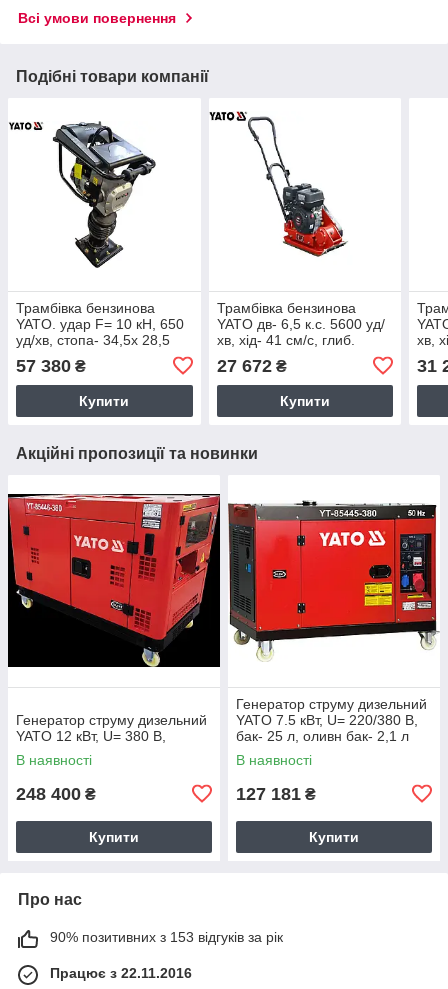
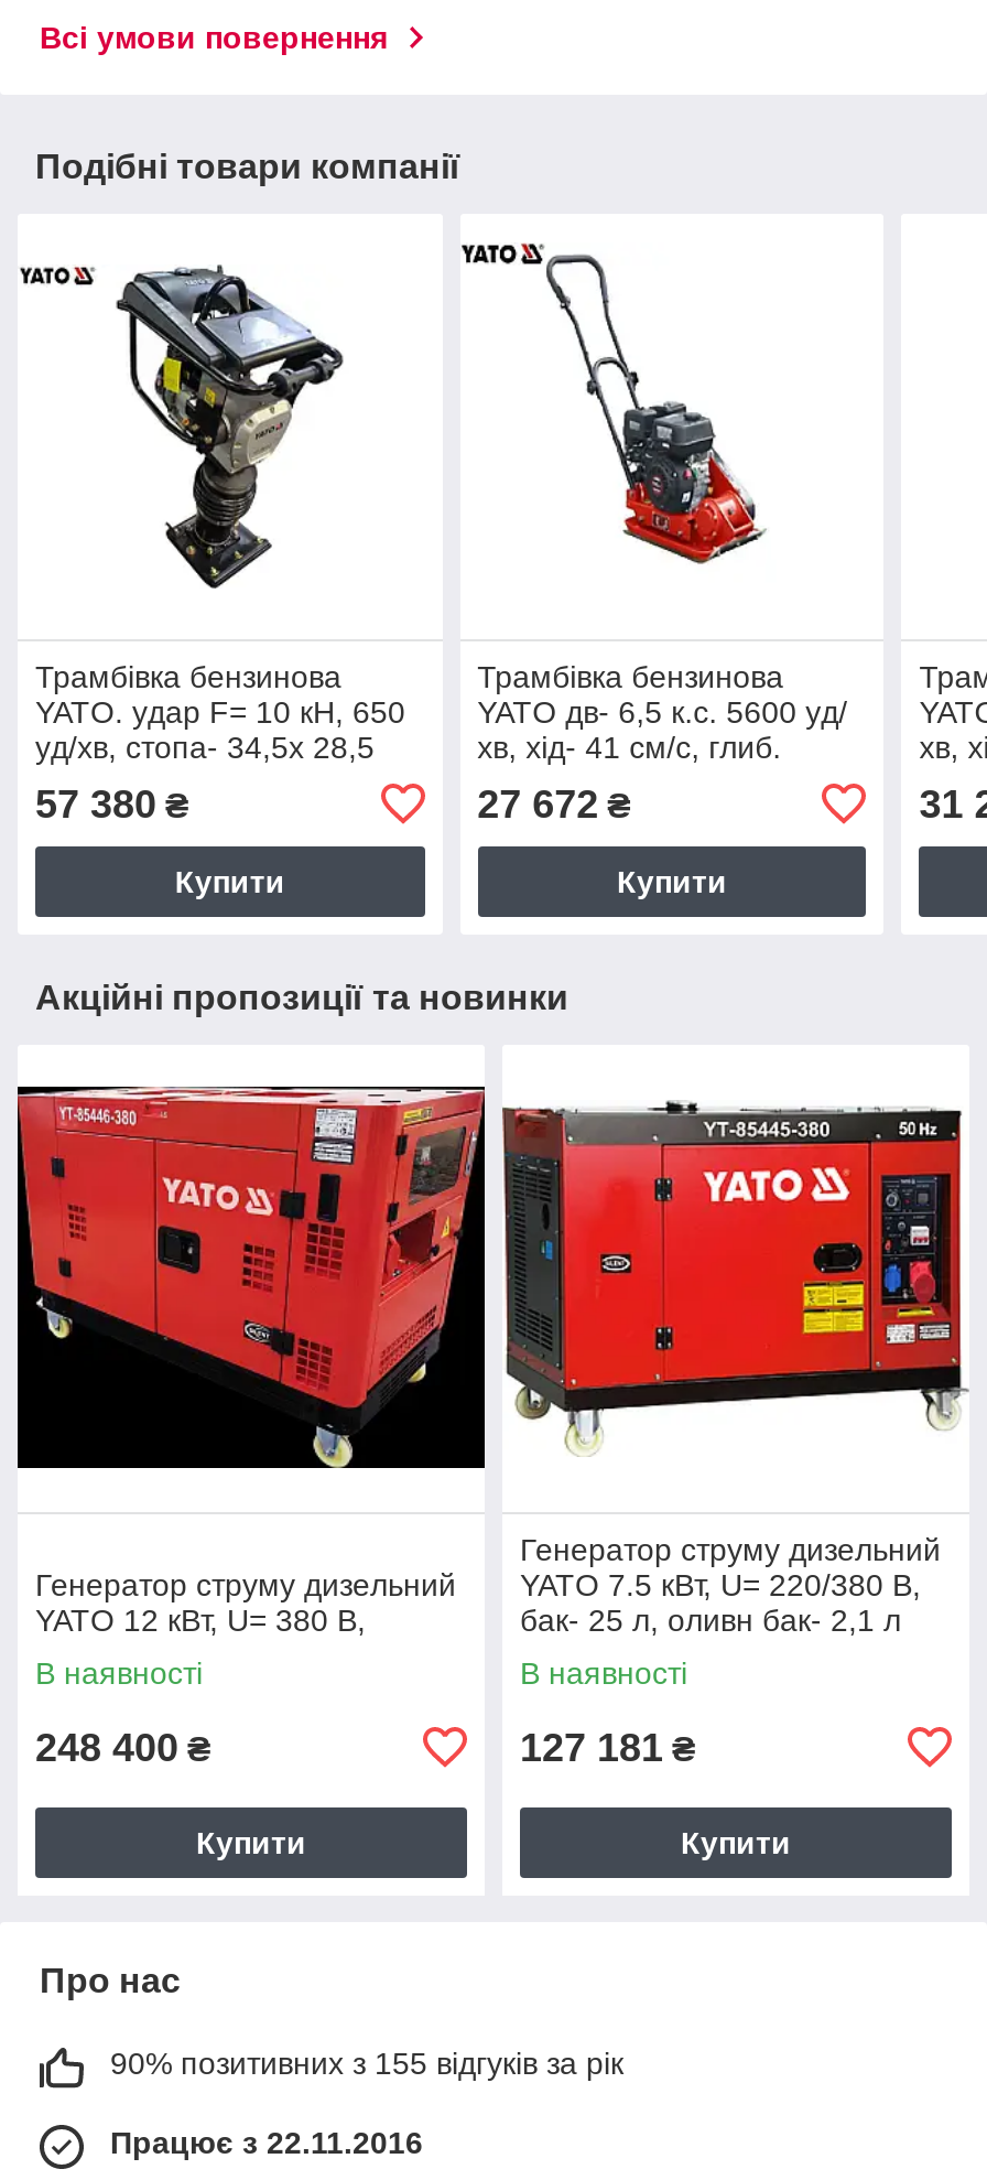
- 90% позитивних з 153 відгуків за рік
+ 90% позитивних з 155 відгуків за рік
